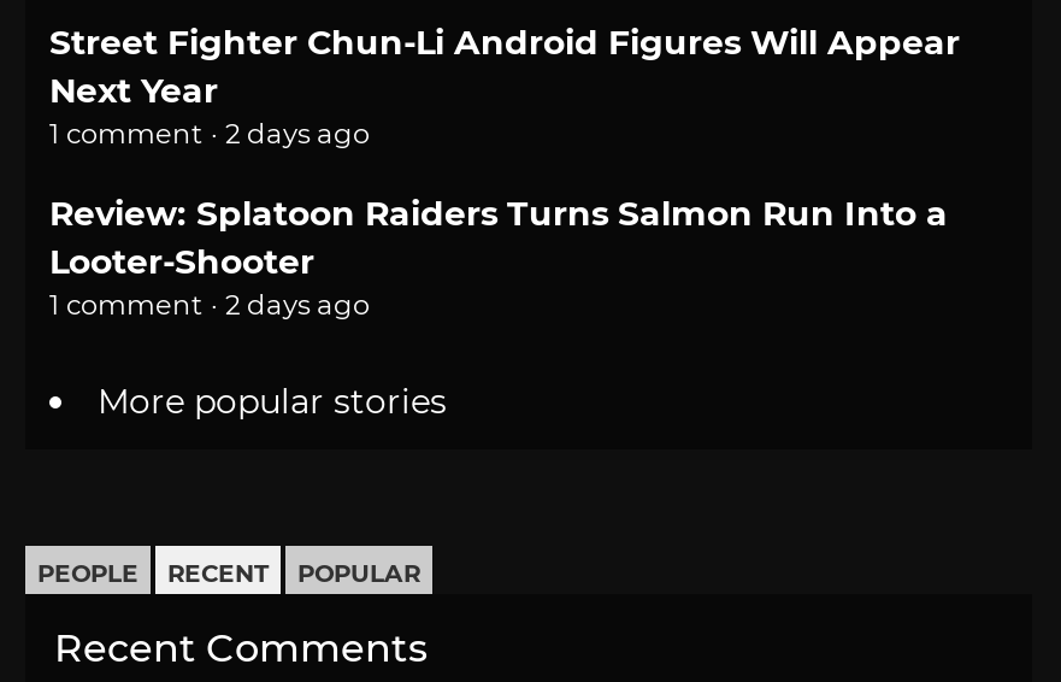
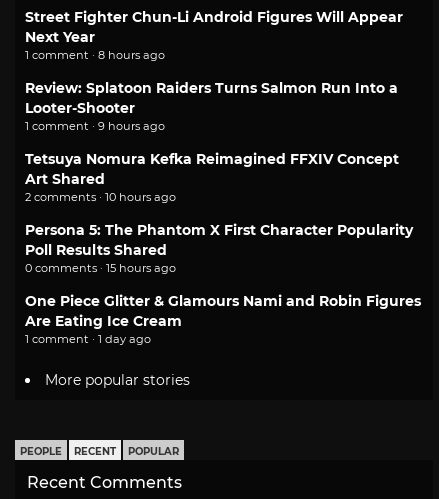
- 1 comment · 2 days ago
+ 1 comment · 8 hours ago

- 1 comment · 2 days ago
+ 1 comment · 9 hours ago
+ Tetsuya Nomura Kefka Reimagined FFXIV Concept
+ Art Shared
+ 2 comments · 10 hours ago
+ Persona 5: The Phantom X First Character Popularity
+ Poll Results Shared
+ 0 comments · 15 hours ago
+ One Piece Glitter & Glamours Nami and Robin Figures
+ Are Eating Ice Cream
+ 1 comment · 1 day ago
